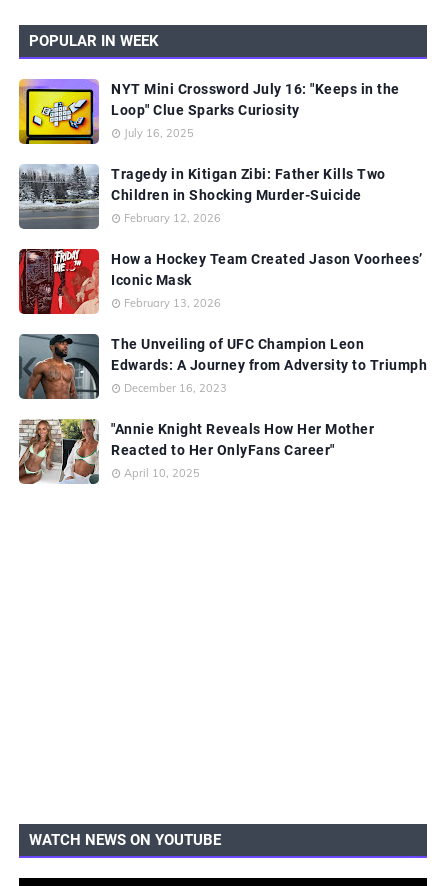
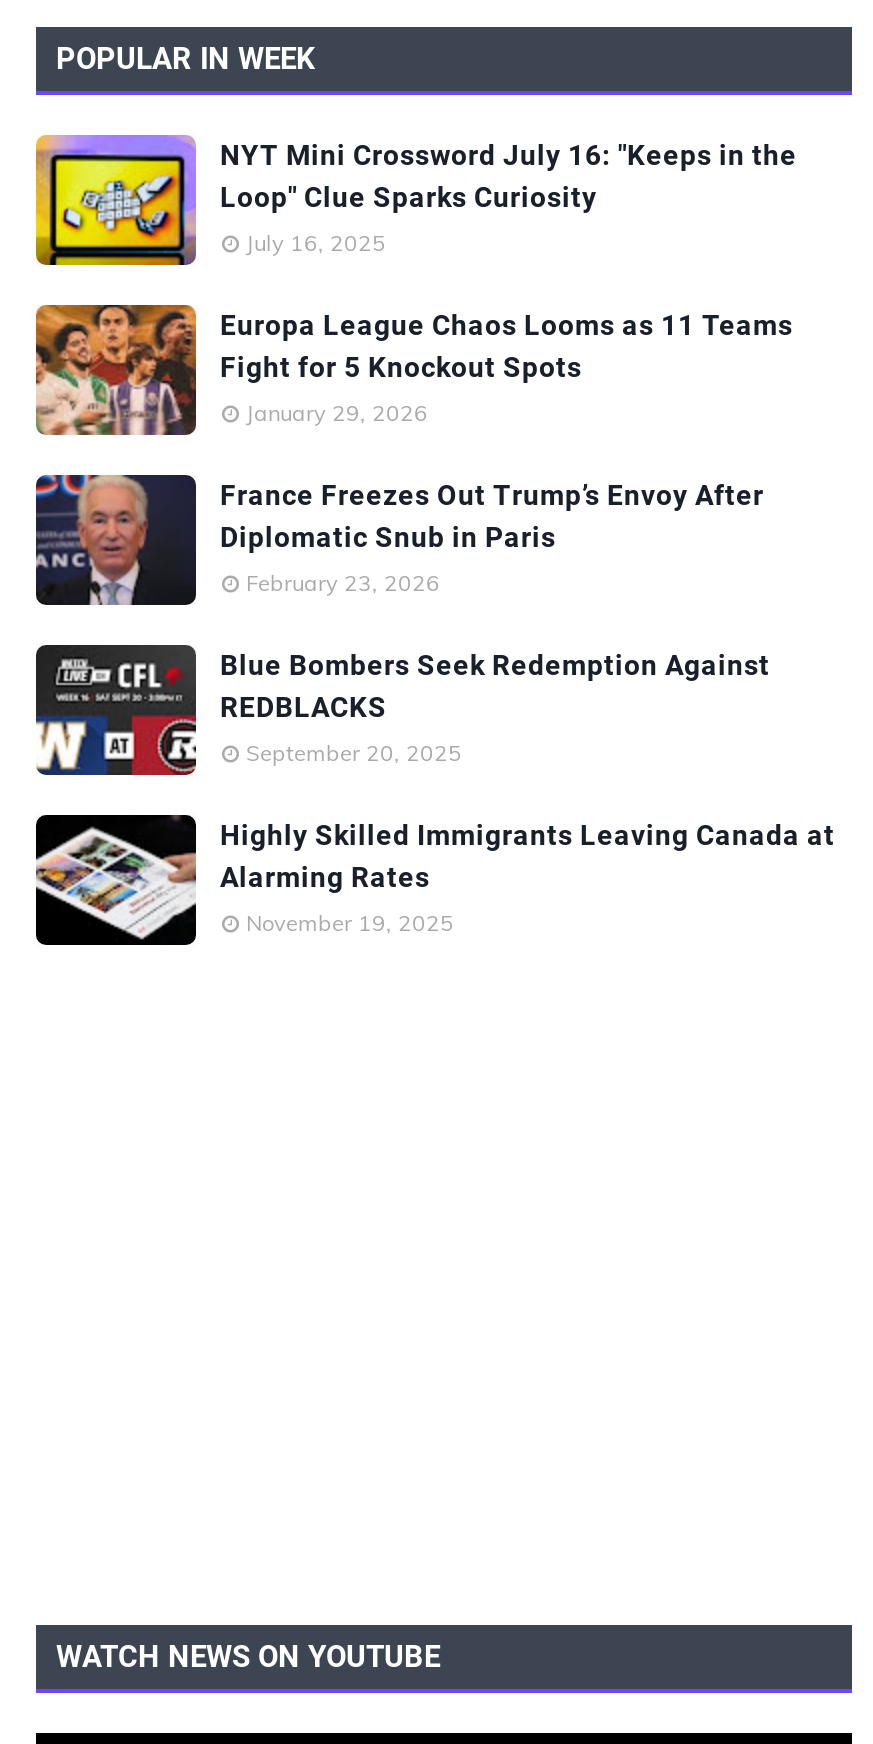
- [image]
- Tragedy in Kitigan Zibi: Father Kills Two
- Children in Shocking Murder-Suicide
+ [image]
+ Europa League Chaos Looms as 11 Teams
+ Fight for 5 Knockout Spots

- February 12, 2026
+ January 29, 2026

- [image]
- How a Hockey Team Created Jason Voorhees’
- Iconic Mask
+ [image]
+ France Freezes Out Trump’s Envoy After
+ Diplomatic Snub in Paris

- February 13, 2026
+ February 23, 2026

- [image]
- The Unveiling of UFC Champion Leon
- Edwards: A Journey from Adversity to Triumph
+ [image]
+ Blue Bombers Seek Redemption Against
+ REDBLACKS

- December 16, 2023
+ September 20, 2025

- [image]
- "Annie Knight Reveals How Her Mother
- Reacted to Her OnlyFans Career"
+ [image]
+ Highly Skilled Immigrants Leaving Canada at
+ Alarming Rates

- April 10, 2025
+ November 19, 2025
